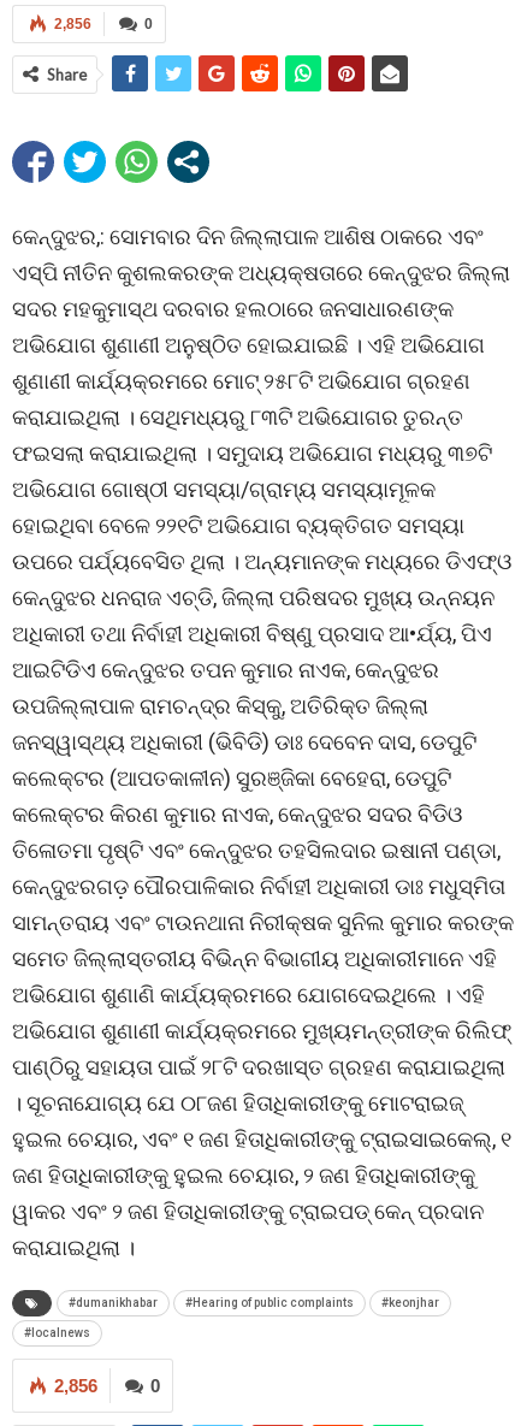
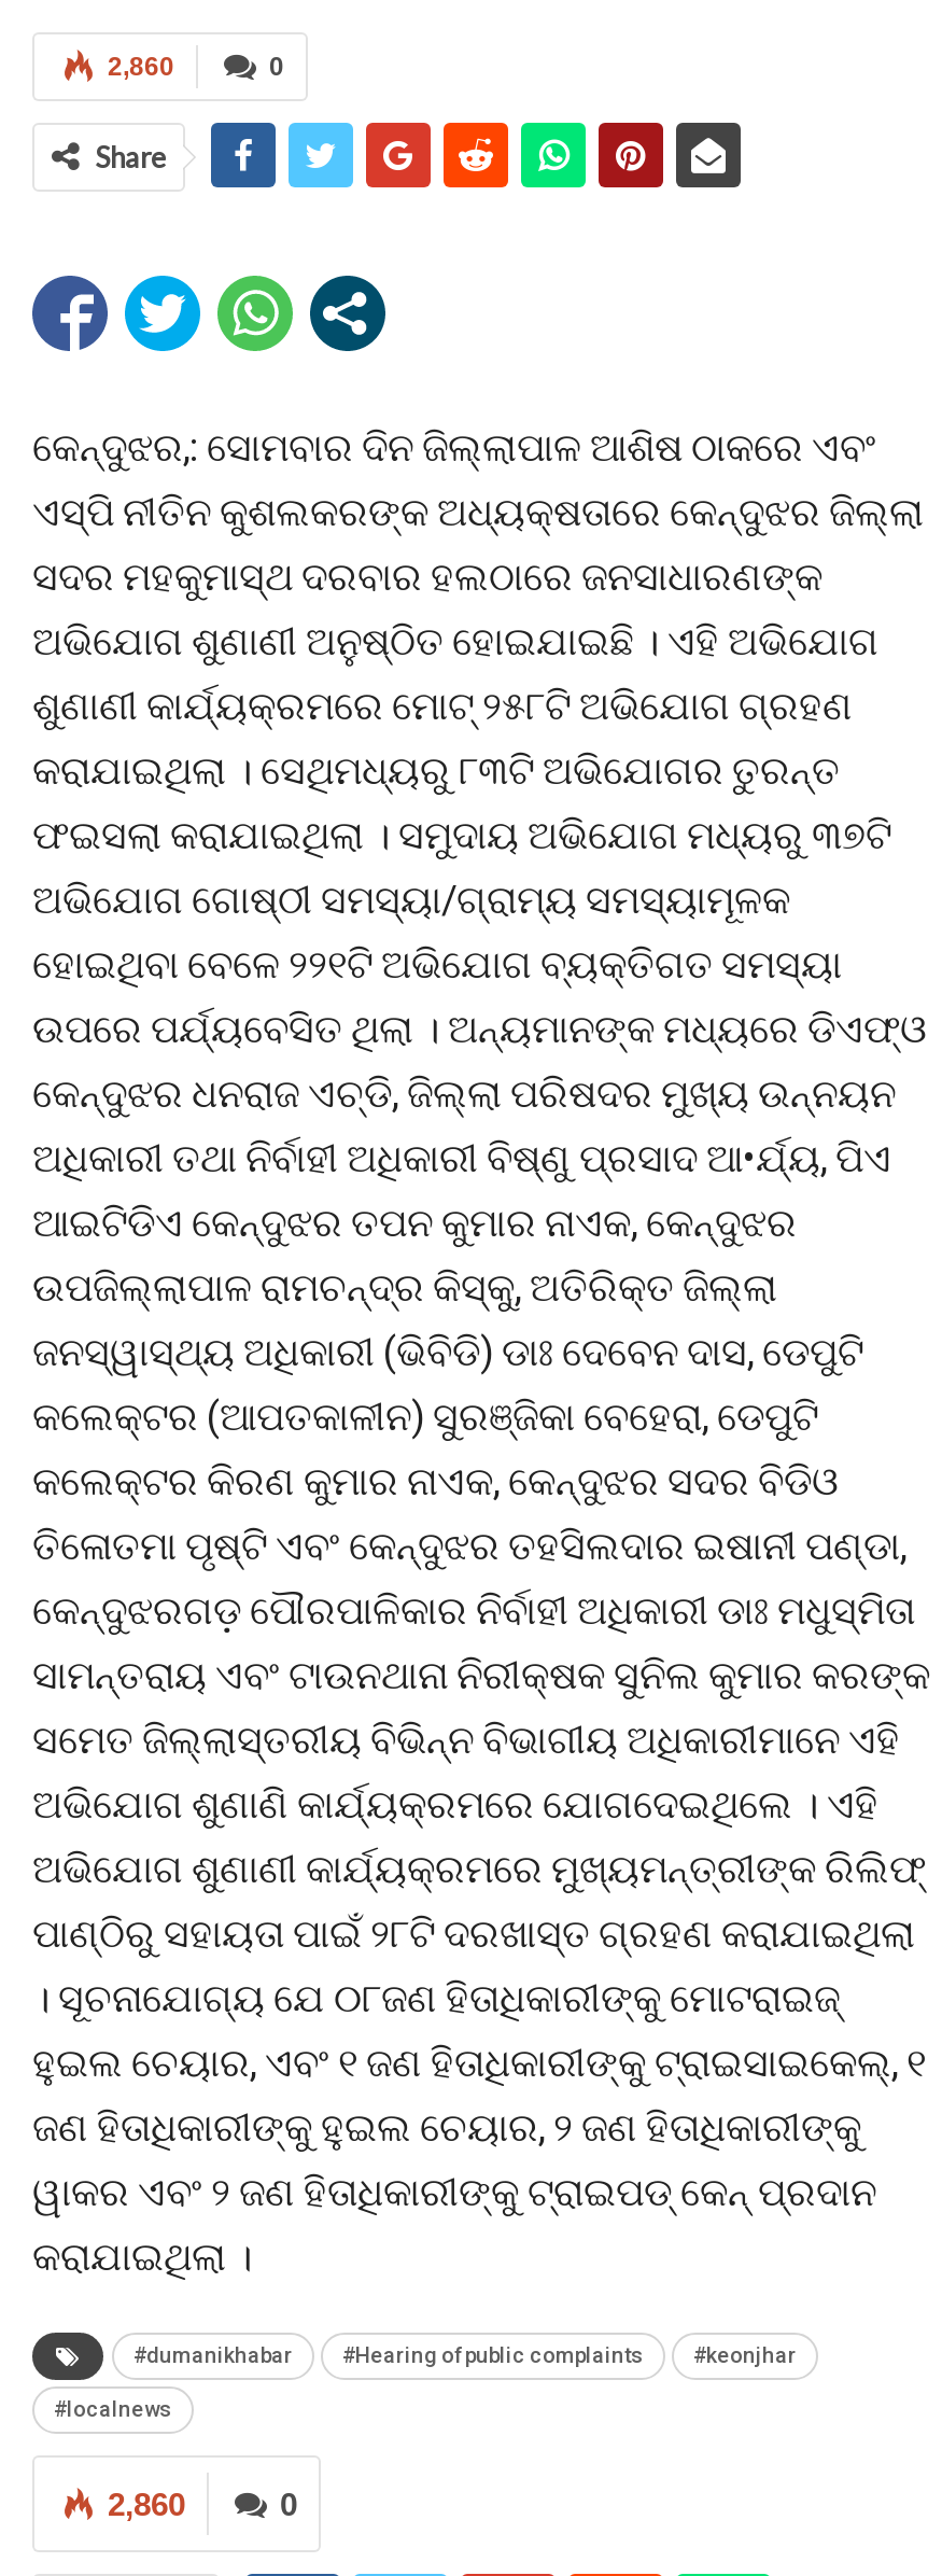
- 2,856
+ 2,860

- 2,856
+ 2,860
